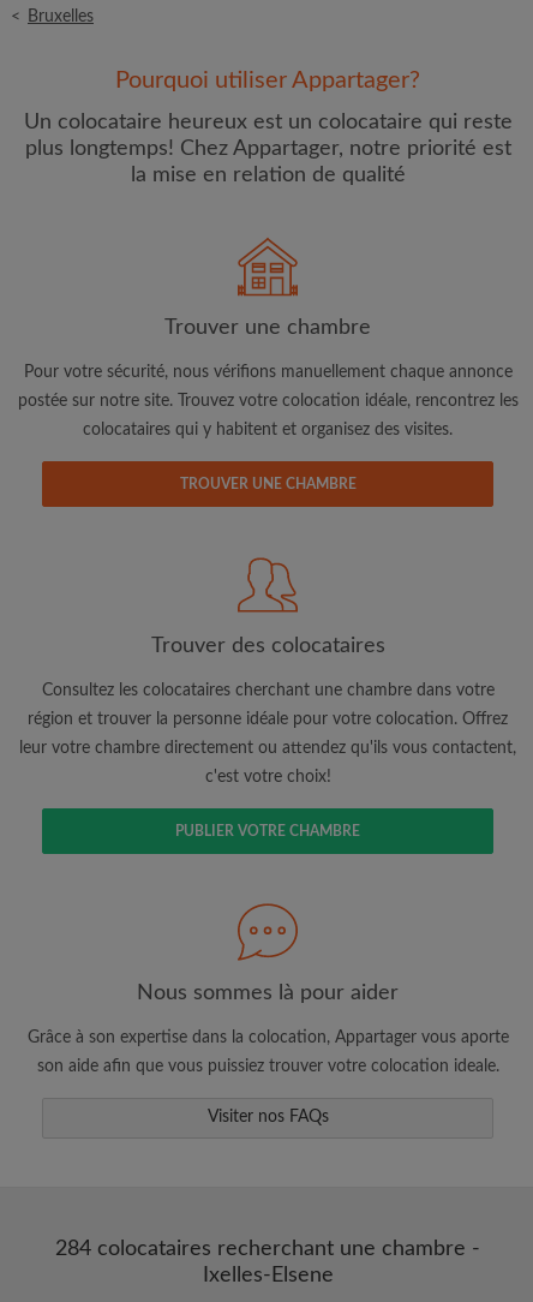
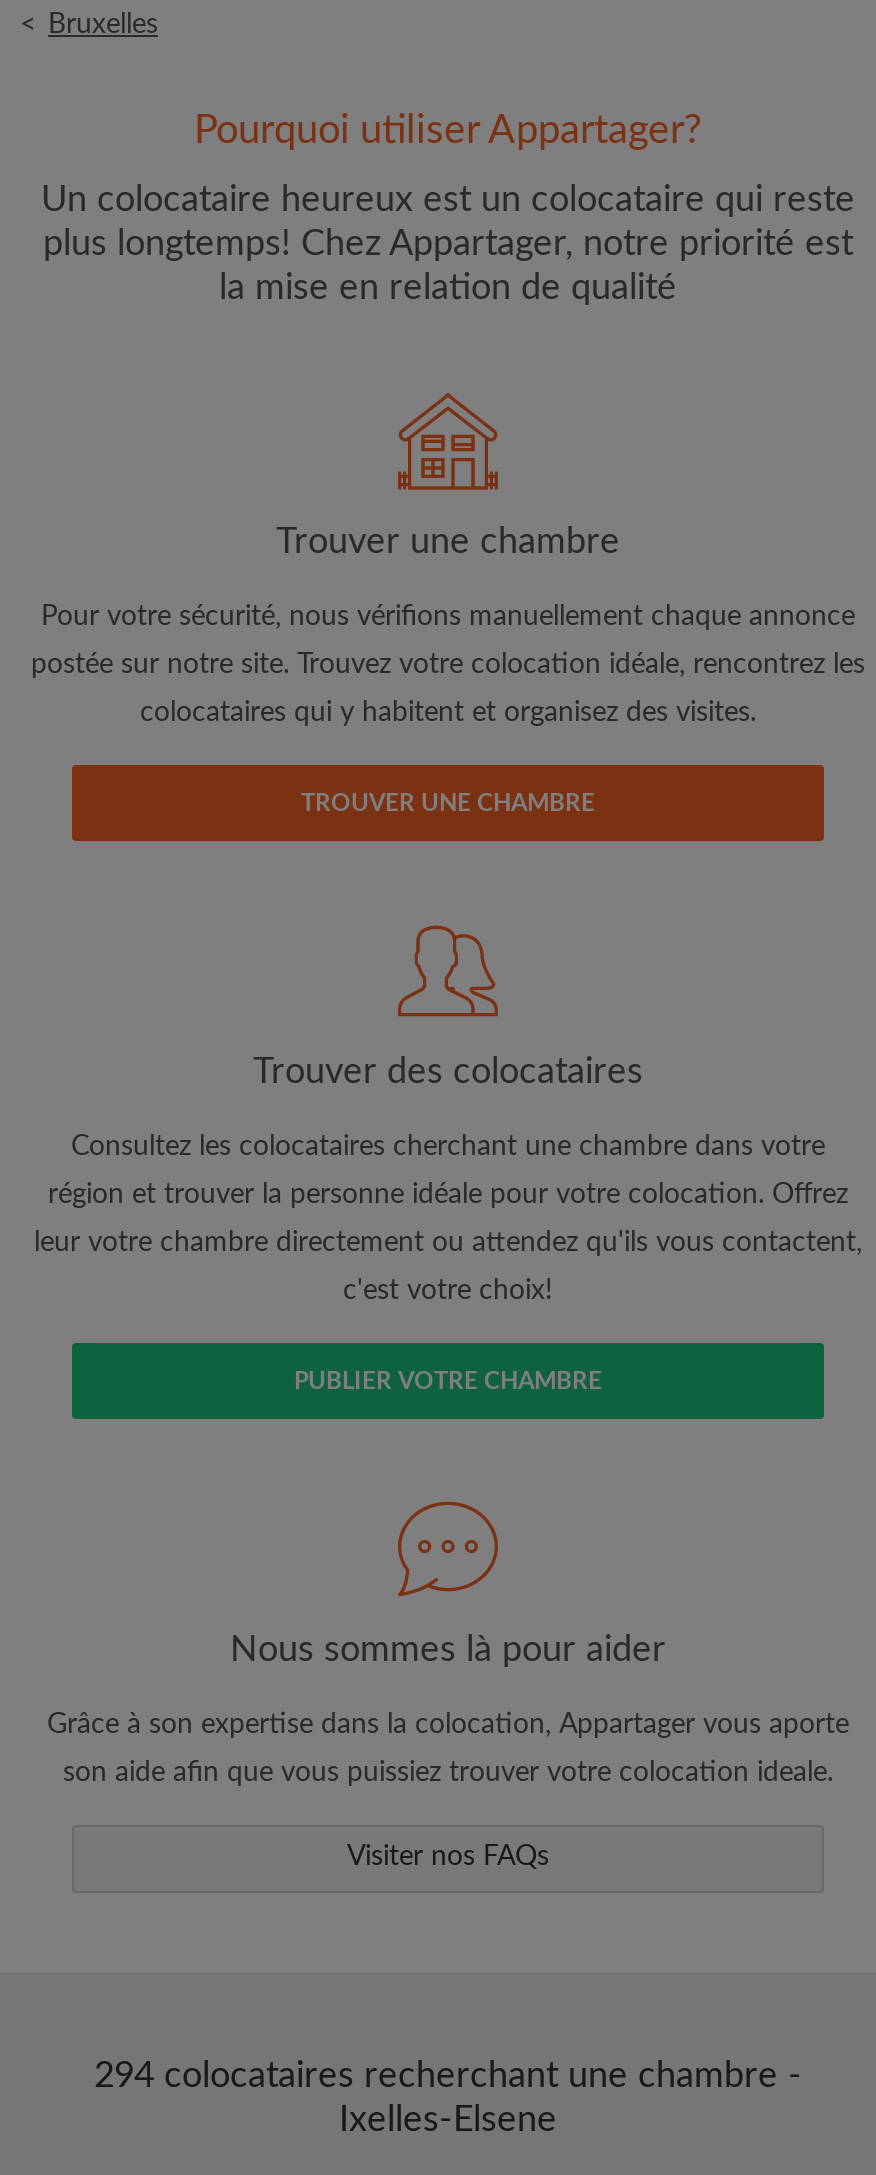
- 284 colocataires recherchant une chambre -
+ 294 colocataires recherchant une chambre -
